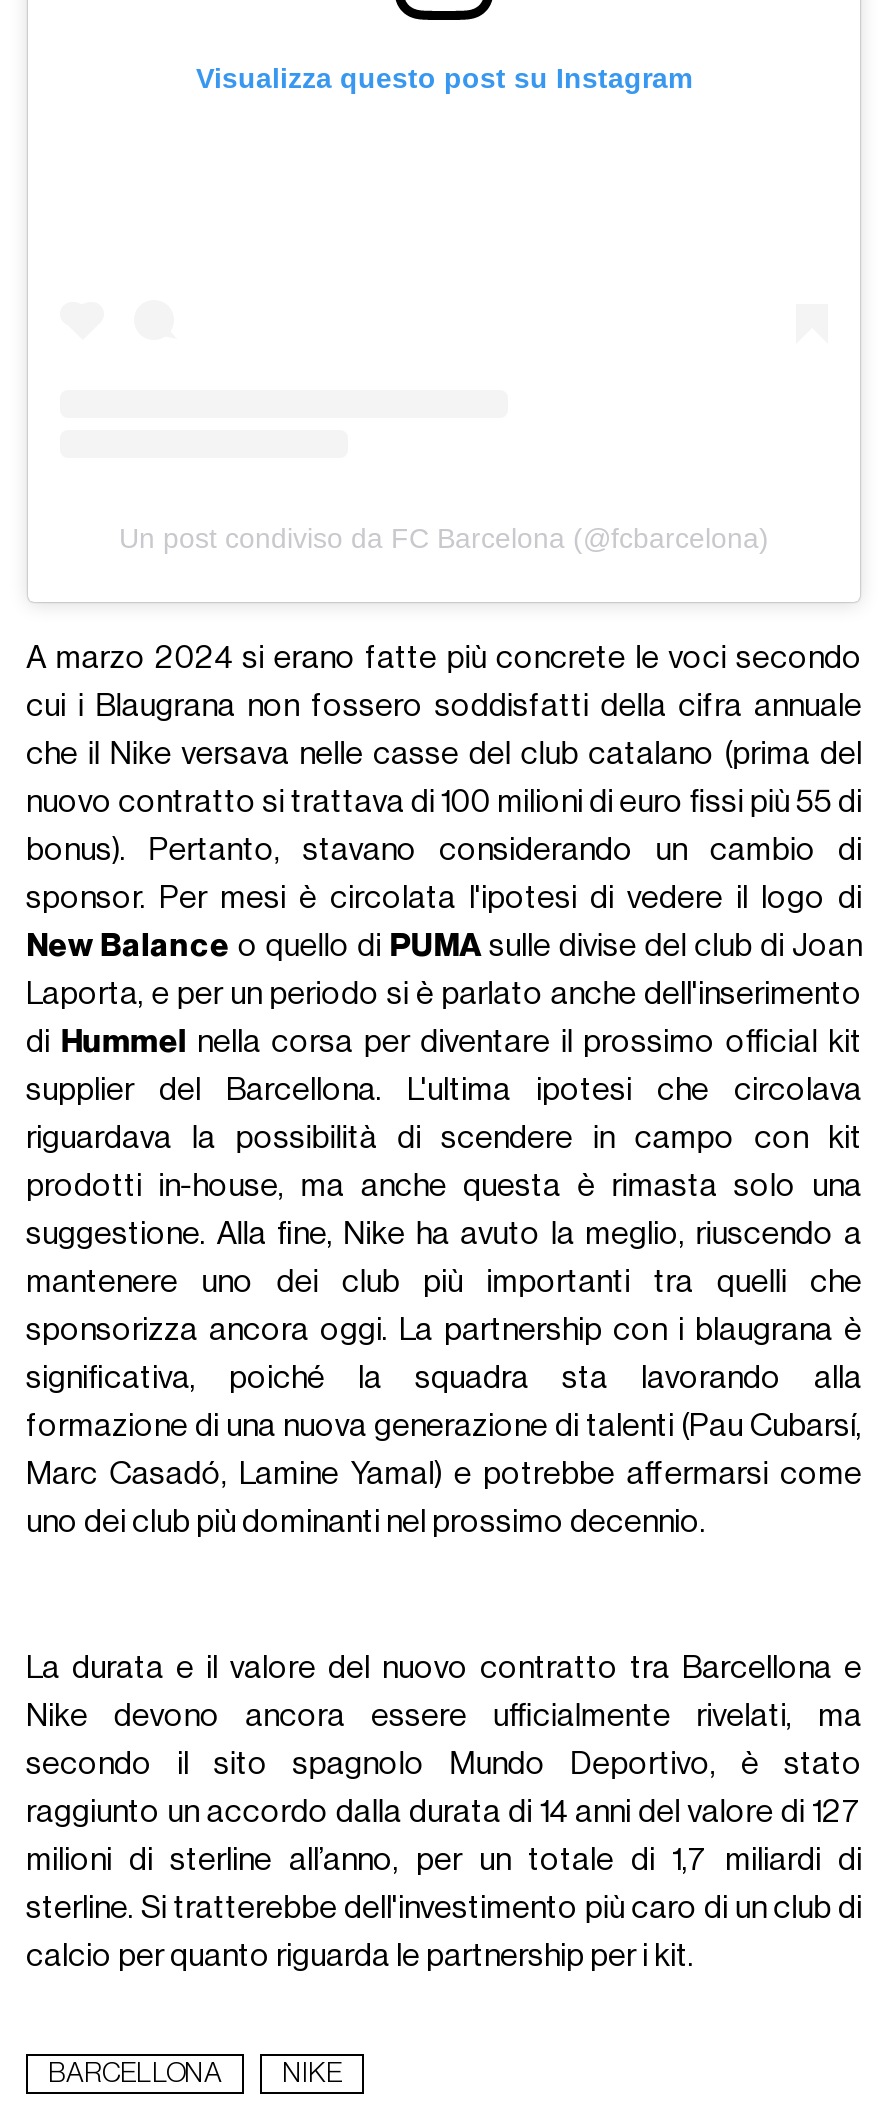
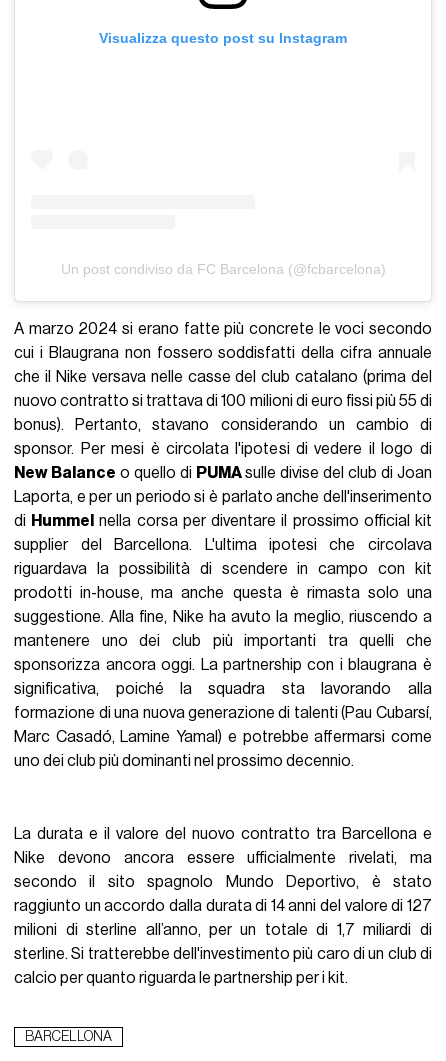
- NIKE
